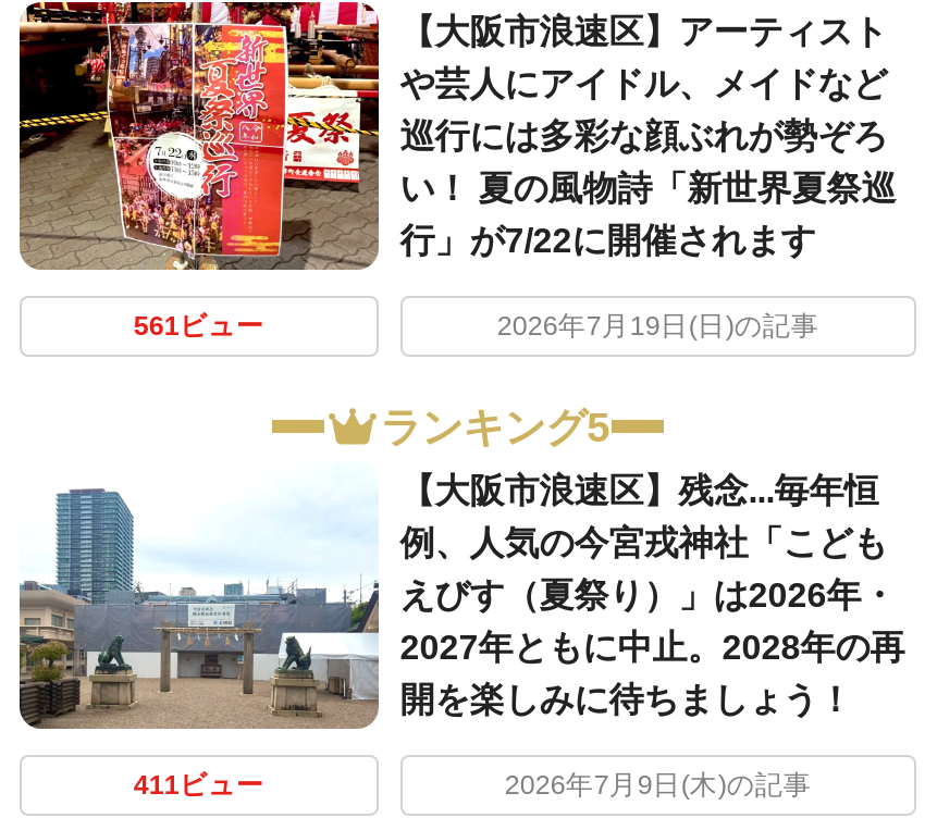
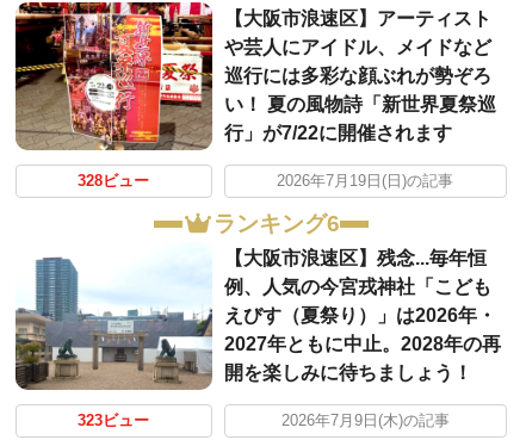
- 561ビュー
+ 328ビュー

- ランキング5
+ ランキング6

- 411ビュー
+ 323ビュー
